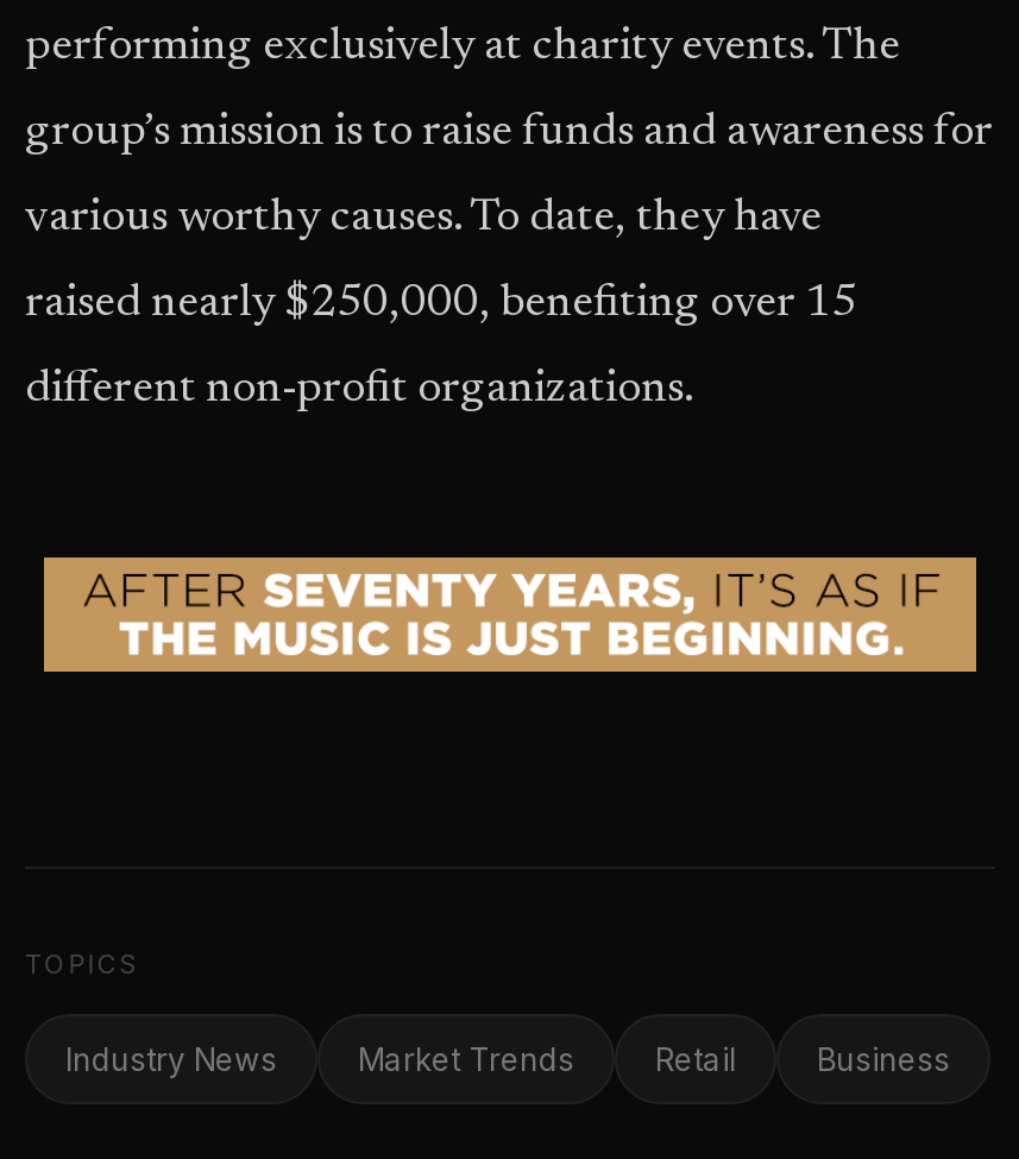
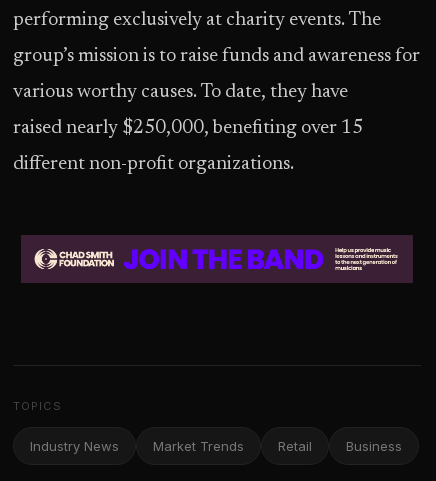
- [image]
+ [image]
